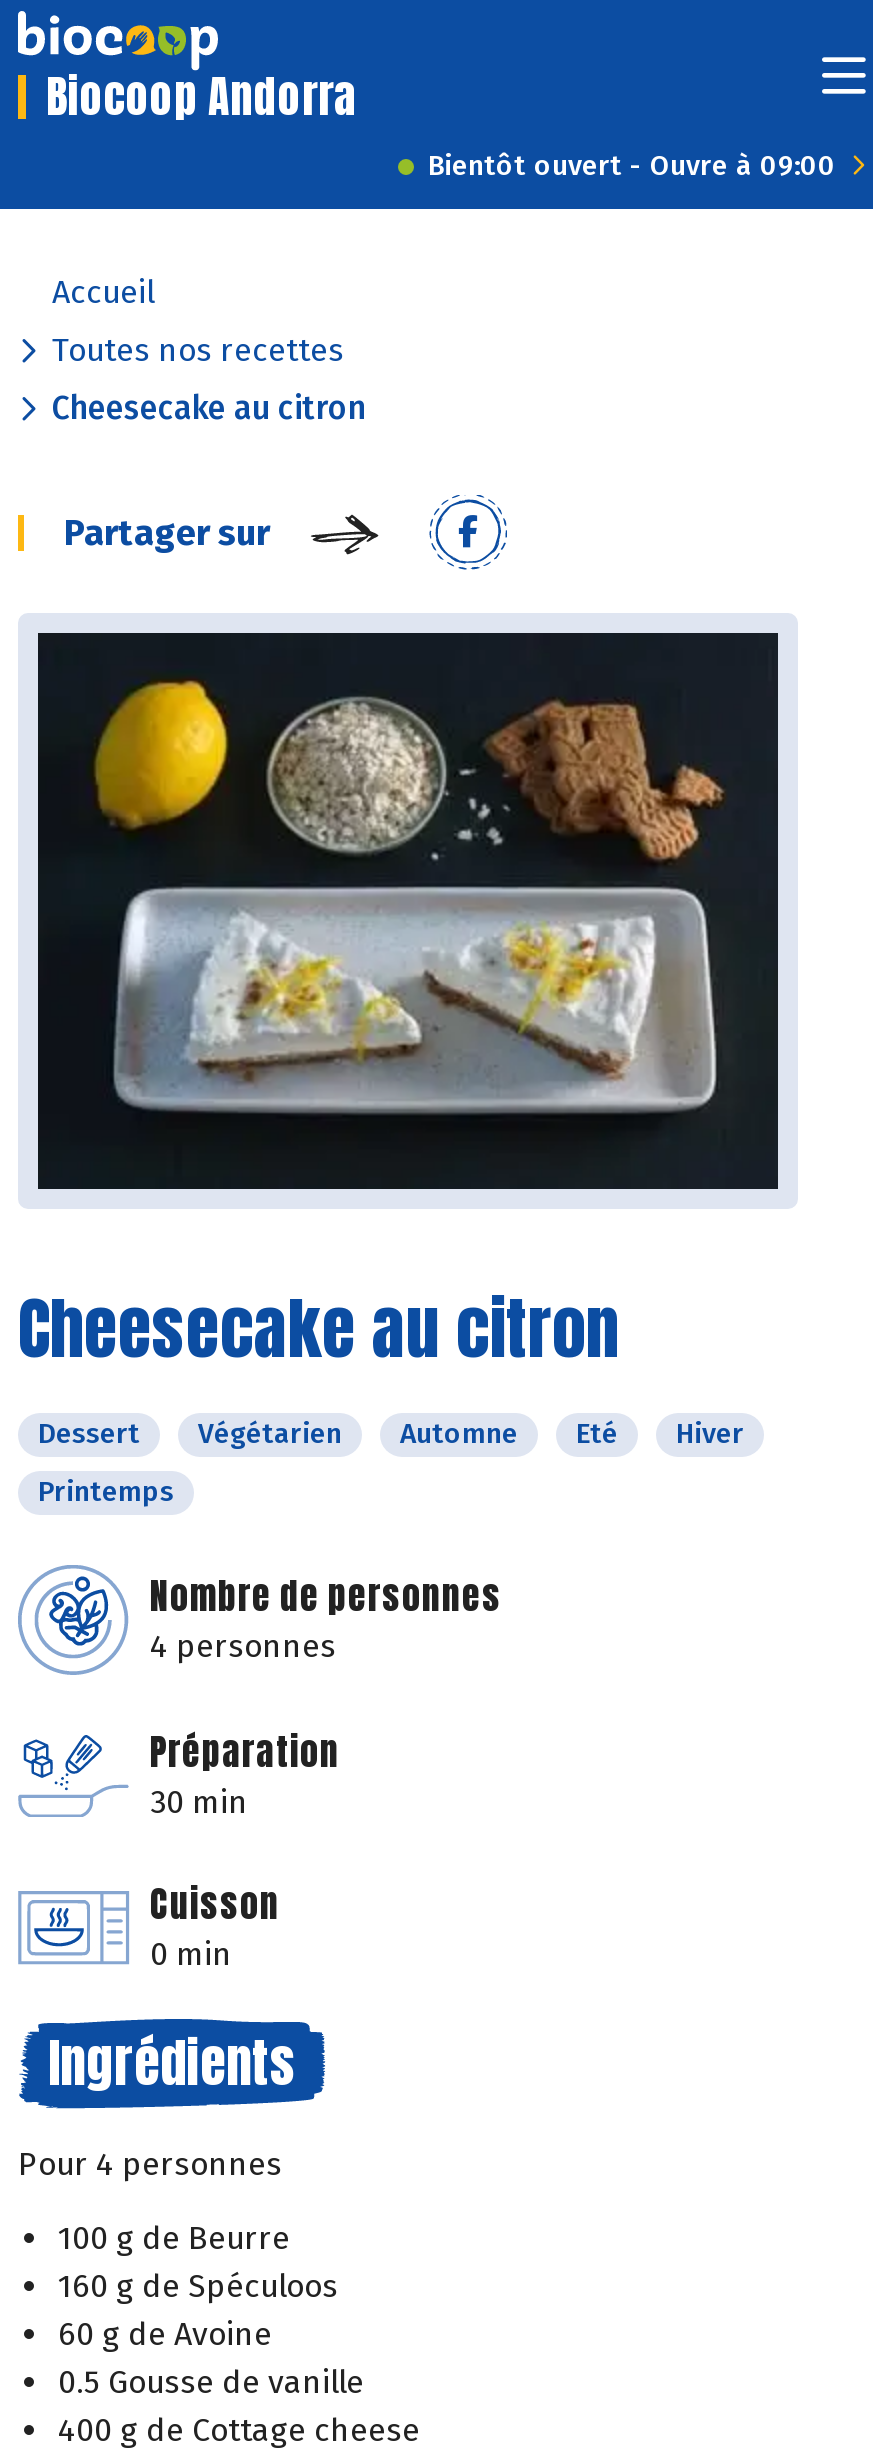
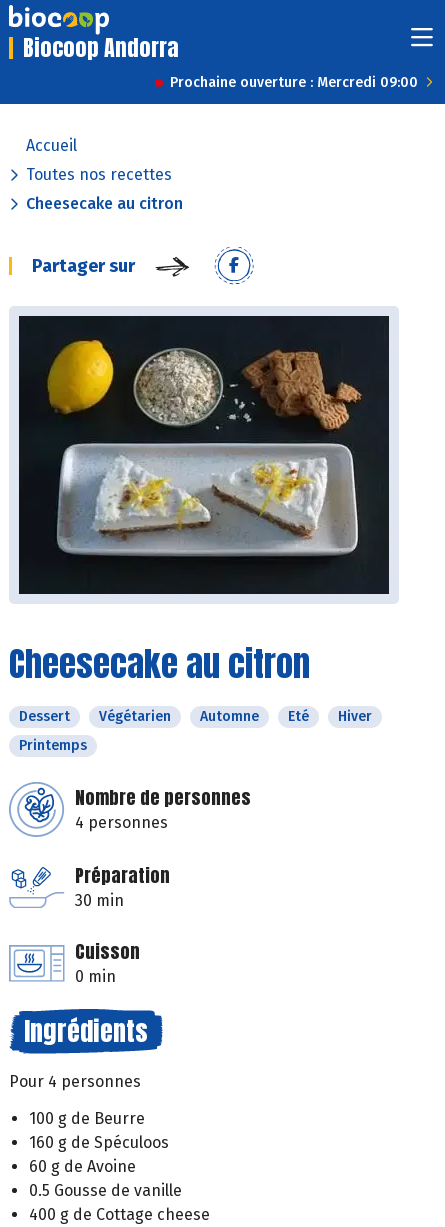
- Bientôt ouvert - Ouvre à 09:00
+ Prochaine ouverture : Mercredi 09:00
